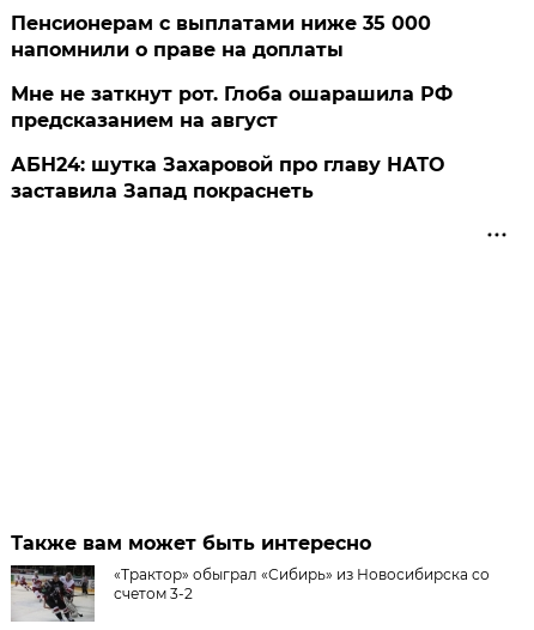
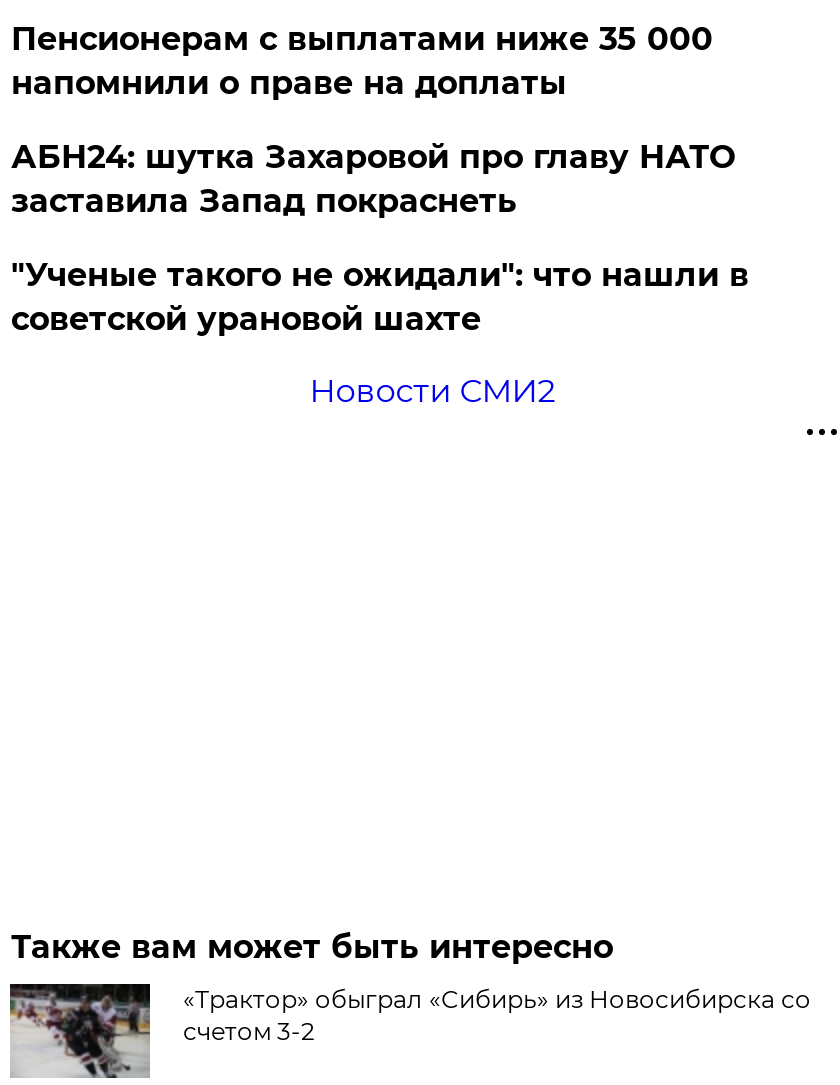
- Мне не заткнут рот. Глоба ошарашила РФ
- предсказанием на август

moved up: АБН24: шутка Захаровой про главу НАТО | заставила Запад покраснеть

+ "Ученые такого не ожидали": что нашли в
+ советской урановой шахте
+ Новости СМИ2
